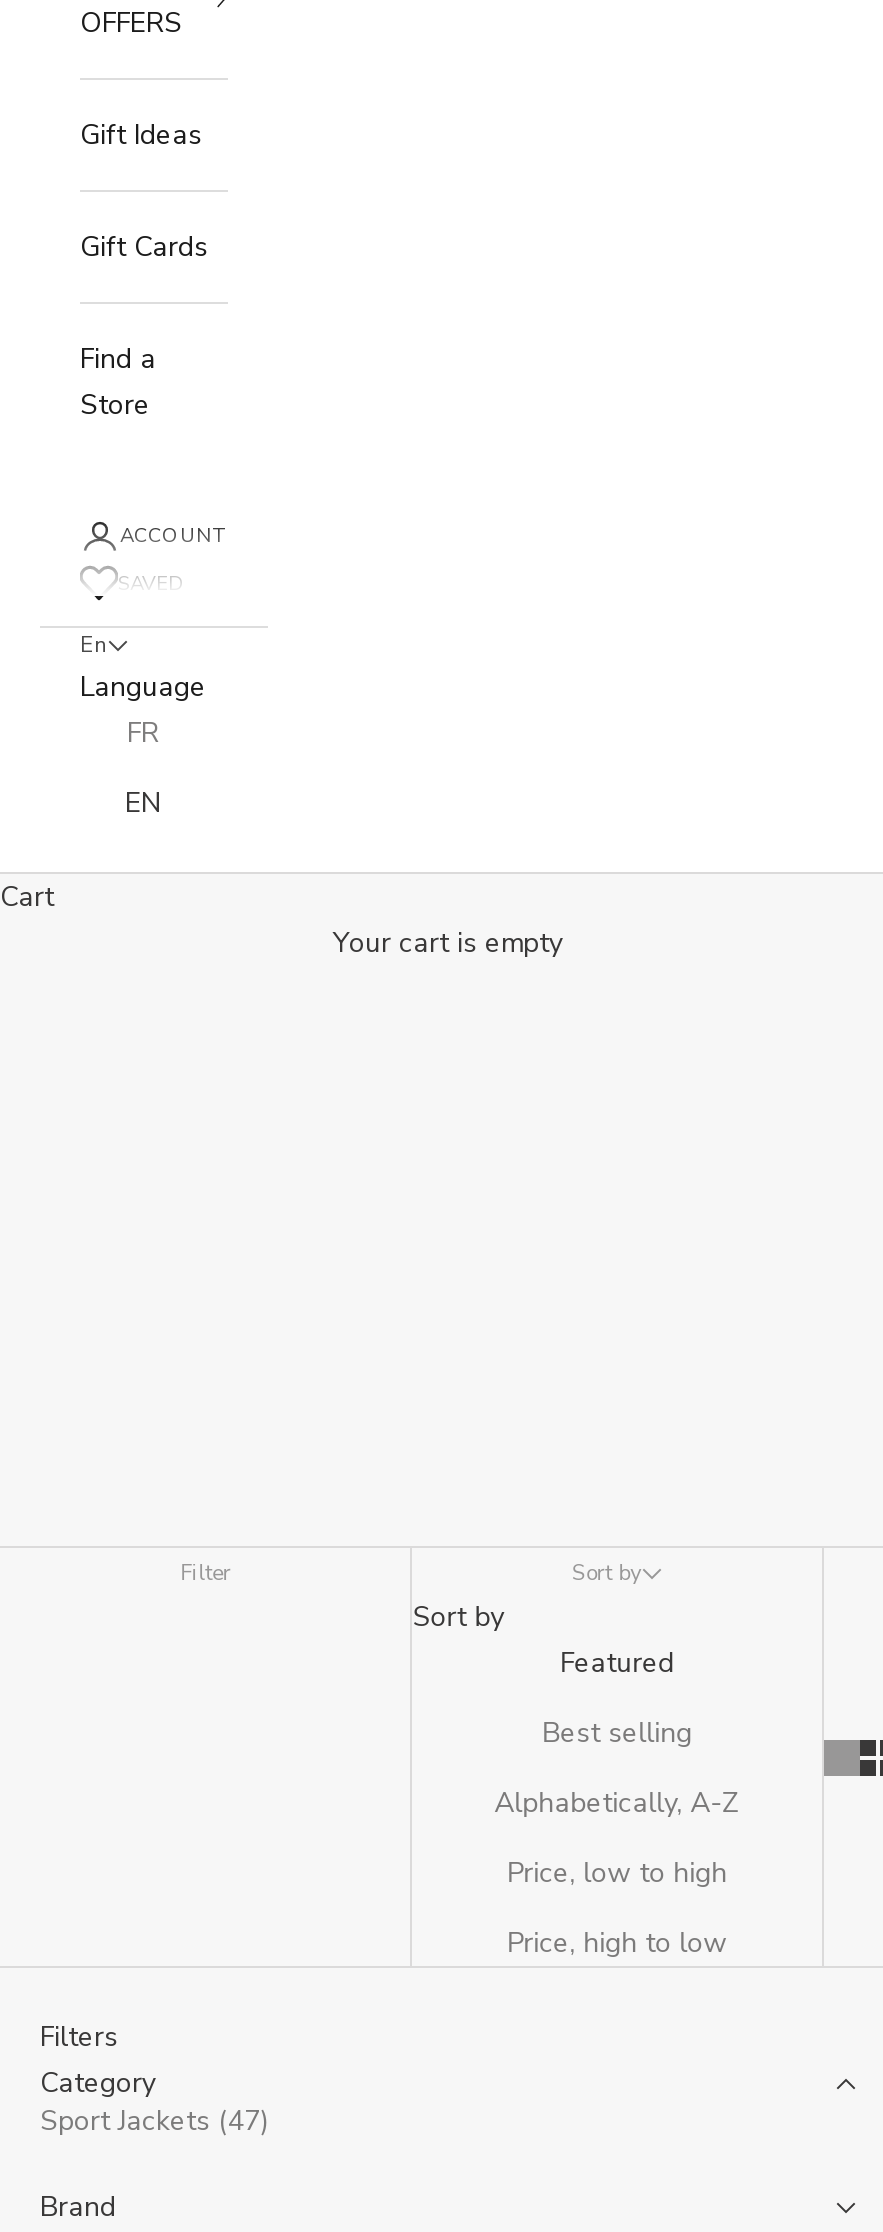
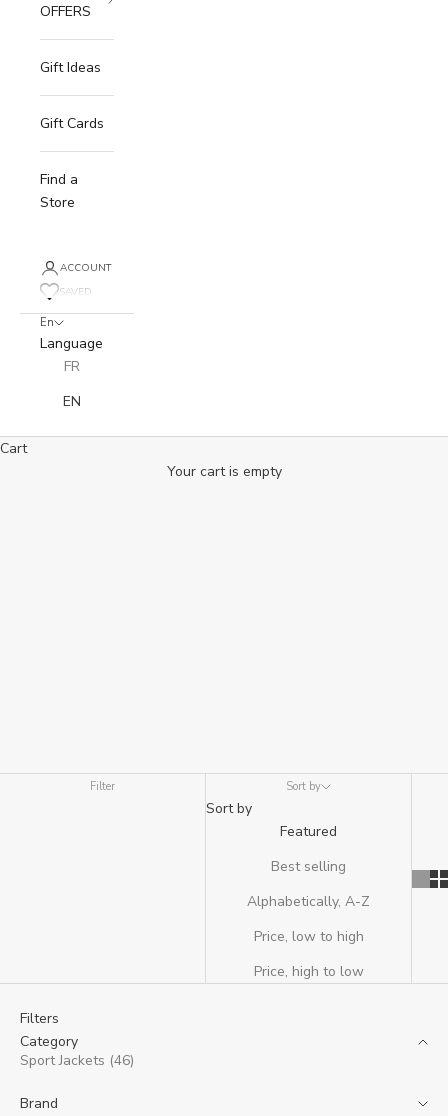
- Sport Jackets (47)
+ Sport Jackets (46)
